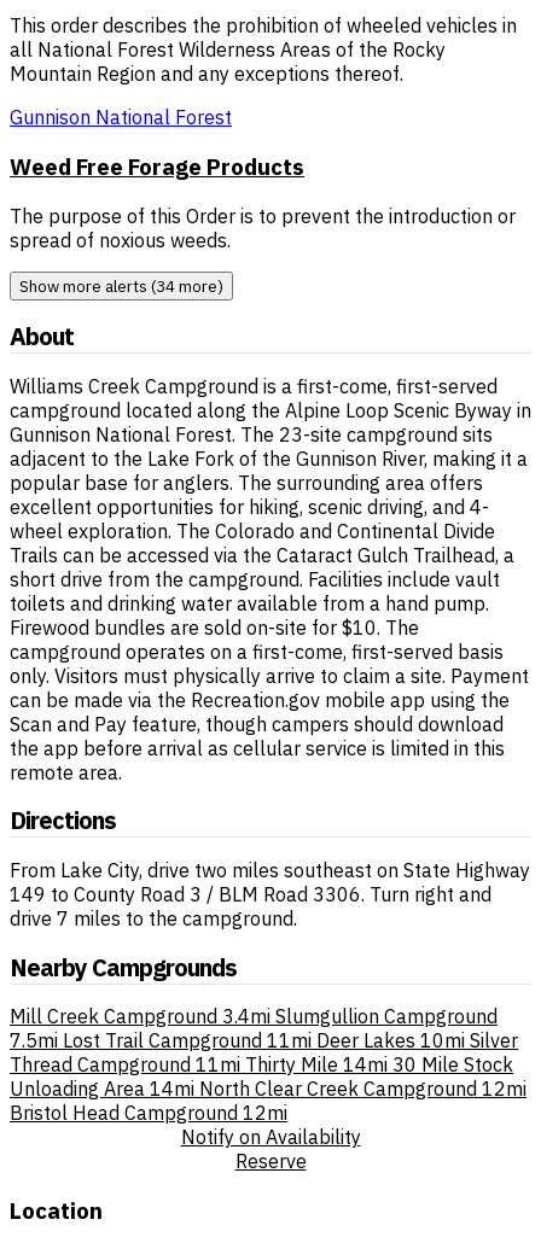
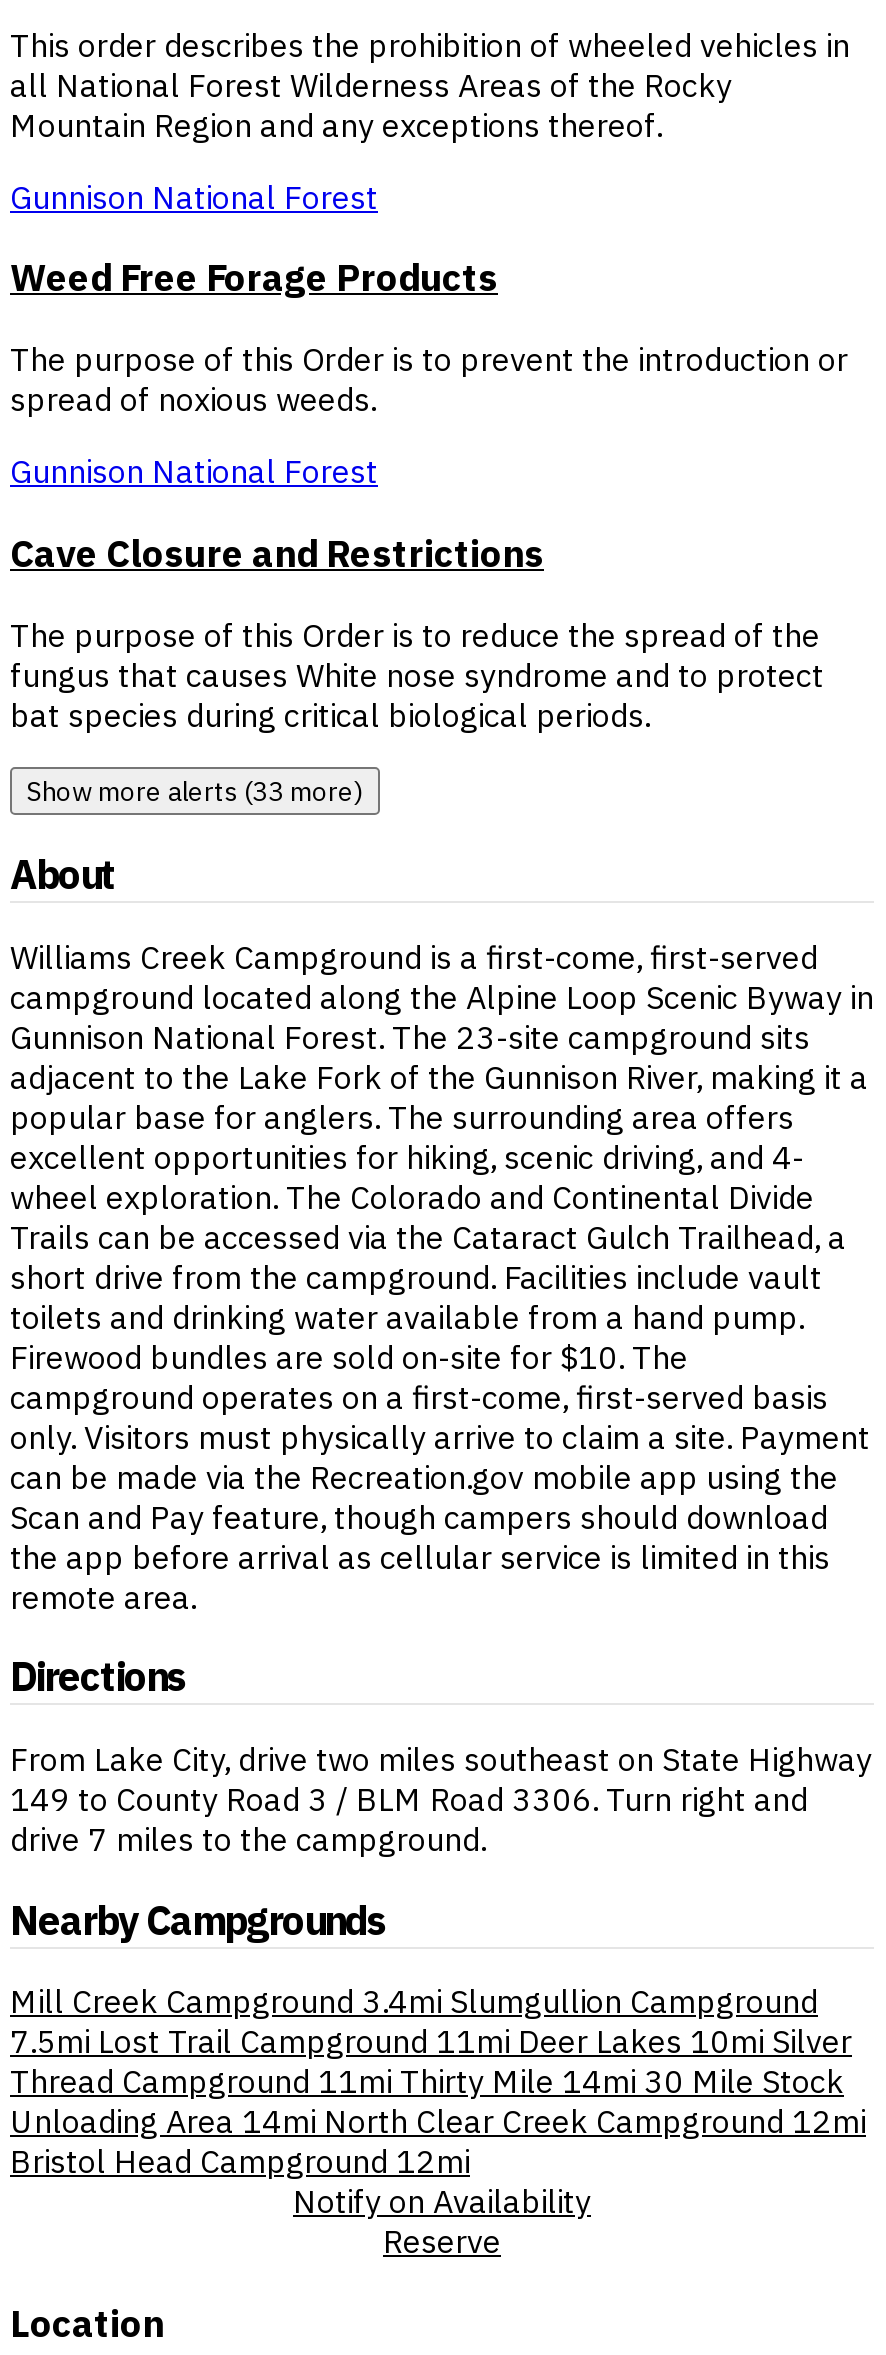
- Show more alerts (34 more)
+ Gunnison National Forest
+ Cave Closure and Restrictions
+ The purpose of this Order is to reduce the spread of the
+ fungus that causes White nose syndrome and to protect
+ bat species during critical biological periods.
+ Show more alerts (33 more)
